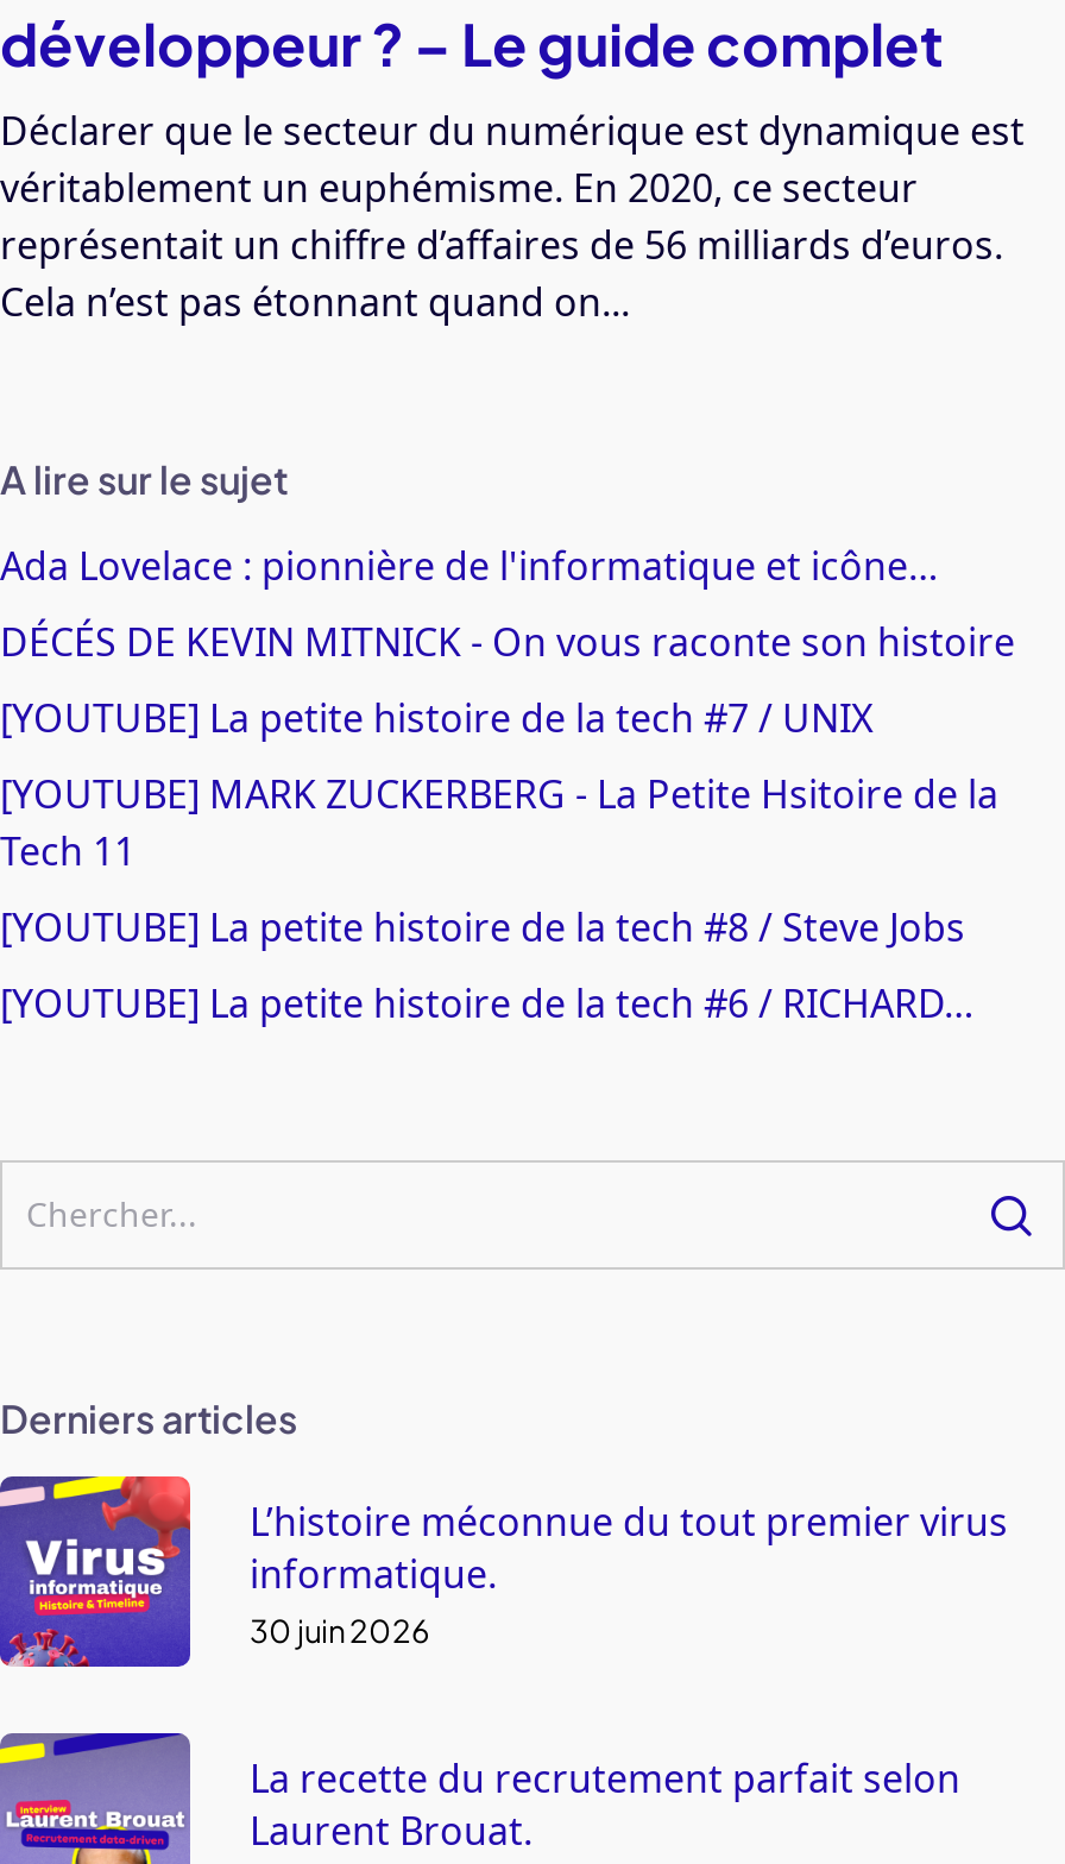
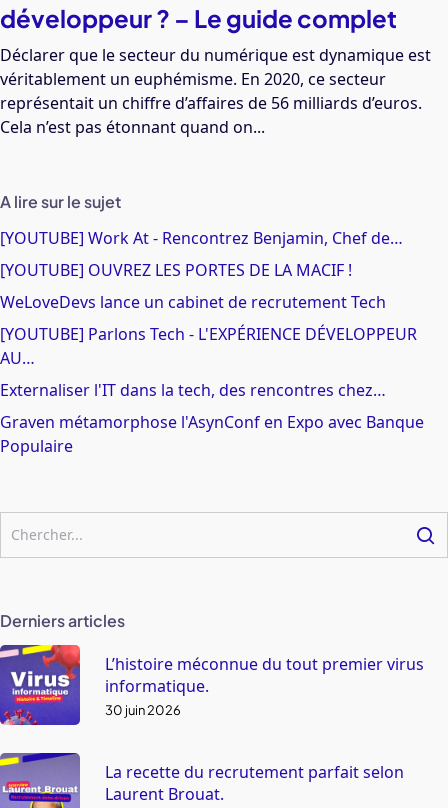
- Ada Lovelace : pionnière de l'informatique et icône…
+ [YOUTUBE] Work At - Rencontrez Benjamin, Chef de…

- DÉCÉS DE KEVIN MITNICK - On vous raconte son histoire
+ [YOUTUBE] OUVREZ LES PORTES DE LA MACIF !

- [YOUTUBE] La petite histoire de la tech #7 / UNIX
+ WeLoveDevs lance un cabinet de recrutement Tech

- [YOUTUBE] MARK ZUCKERBERG - La Petite Hsitoire de la
- Tech 11
+ [YOUTUBE] Parlons Tech - L'EXPÉRIENCE DÉVELOPPEUR
+ AU…

- [YOUTUBE] La petite histoire de la tech #8 / Steve Jobs
+ Externaliser l'IT dans la tech, des rencontres chez…

- [YOUTUBE] La petite histoire de la tech #6 / RICHARD…
+ Graven métamorphose l'AsynConf en Expo avec Banque
+ Populaire
